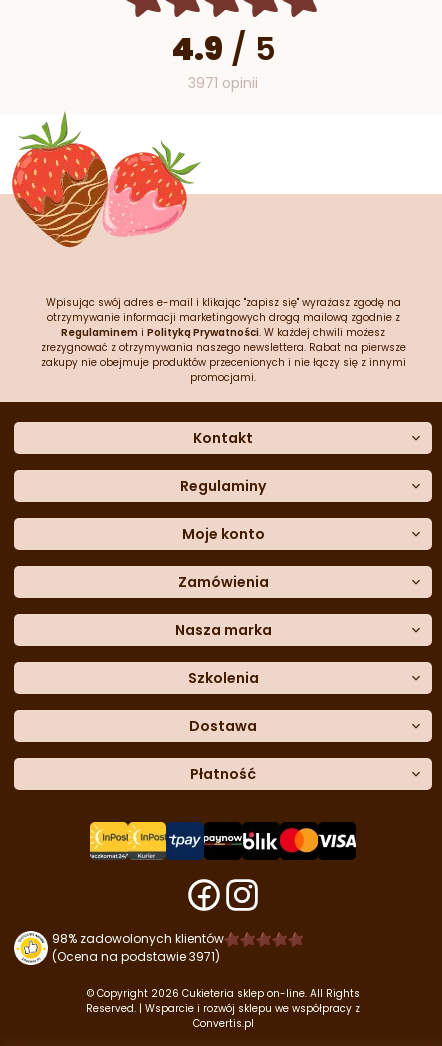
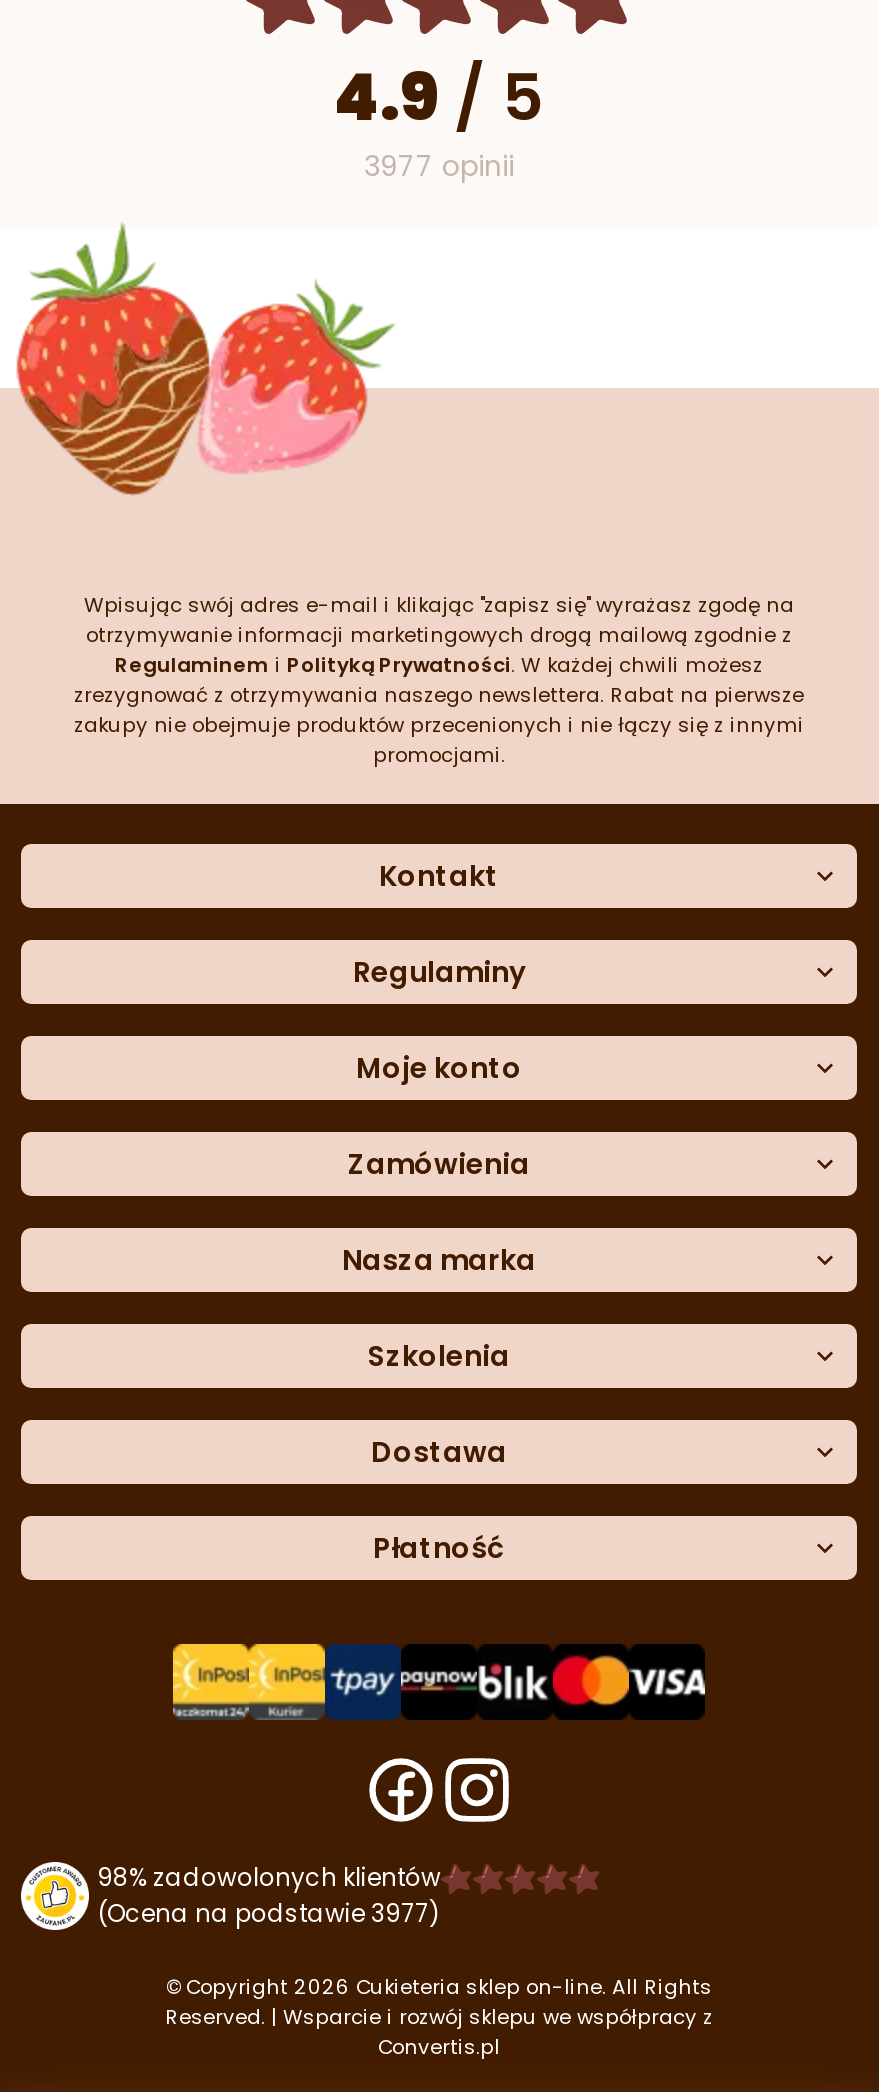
- 3971 opinii
+ 3977 opinii

- (Ocena na podstawie 3971)
+ (Ocena na podstawie 3977)
